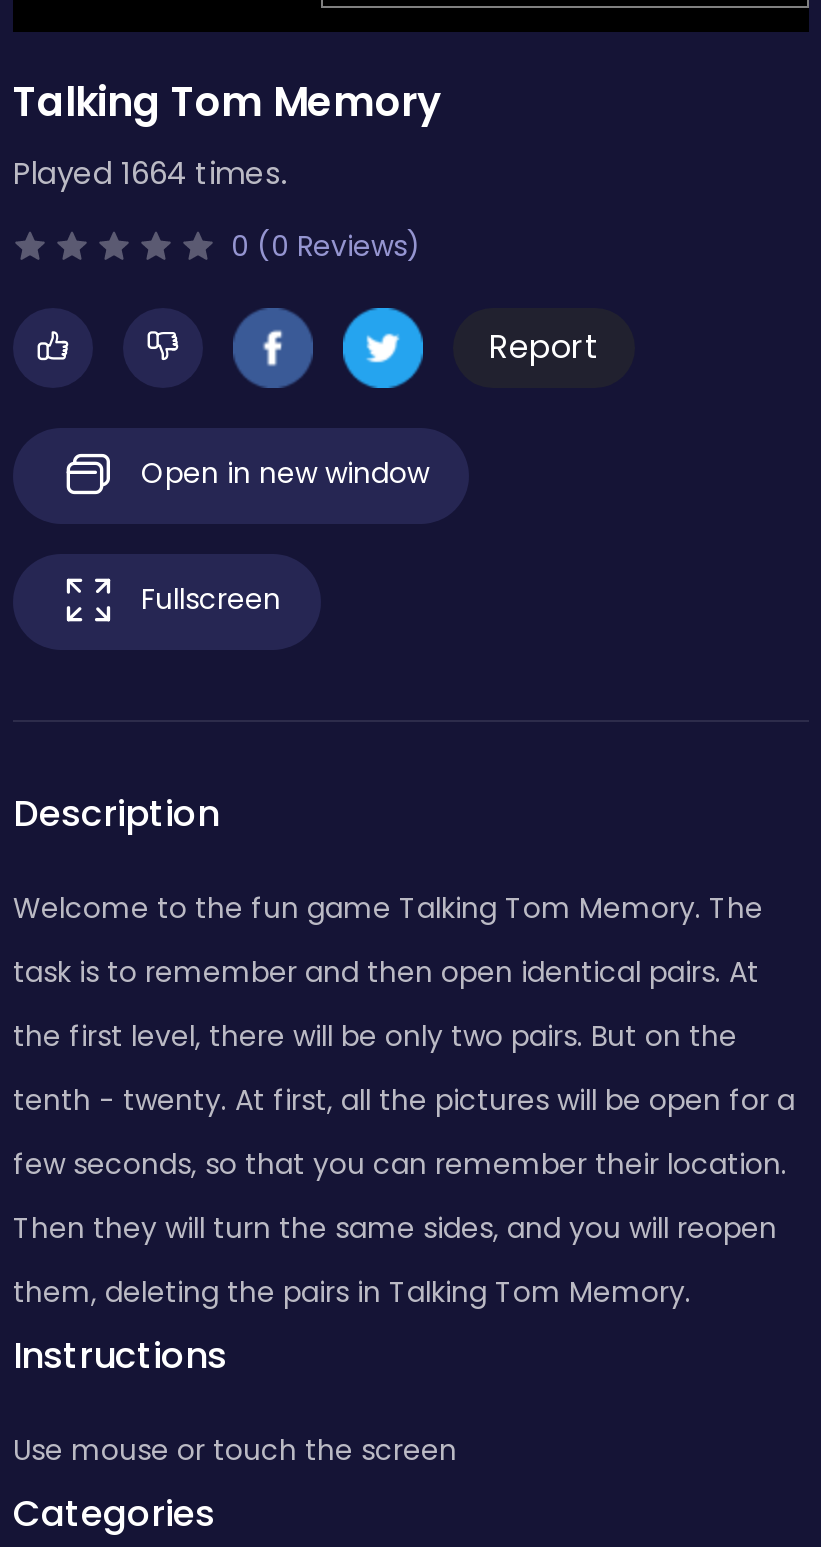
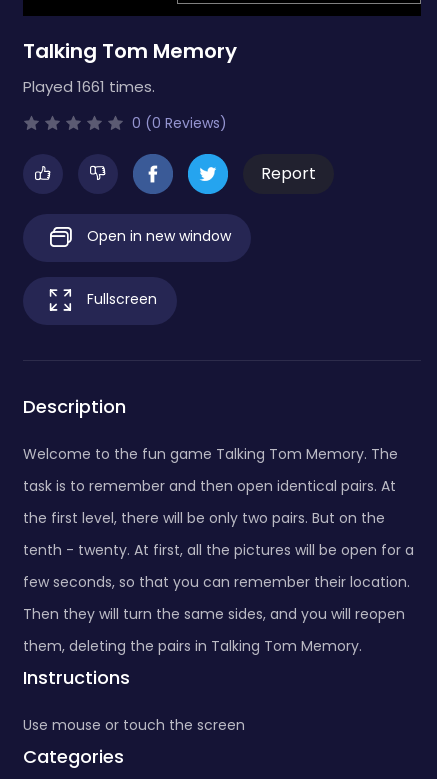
- Played 1664 times.
+ Played 1661 times.
